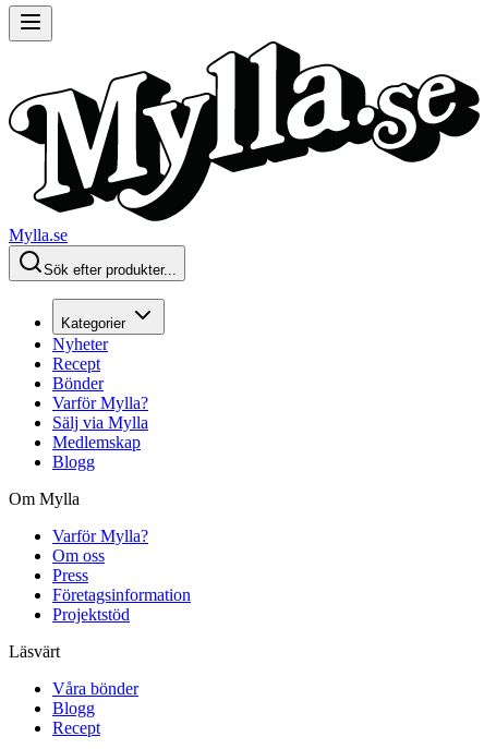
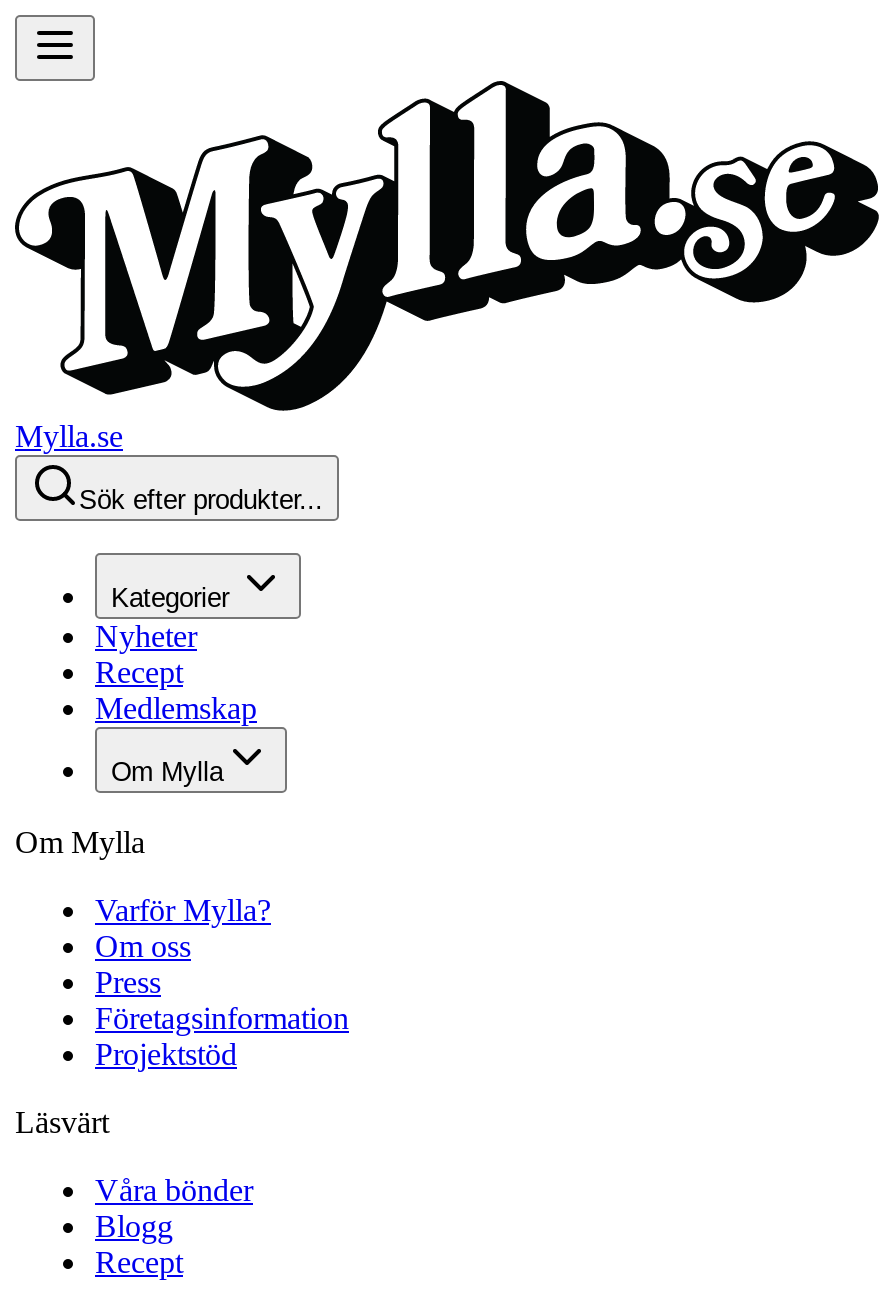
- Bönder
- Varför Mylla?
- Sälj via Mylla

- Blogg
+ Om Mylla
